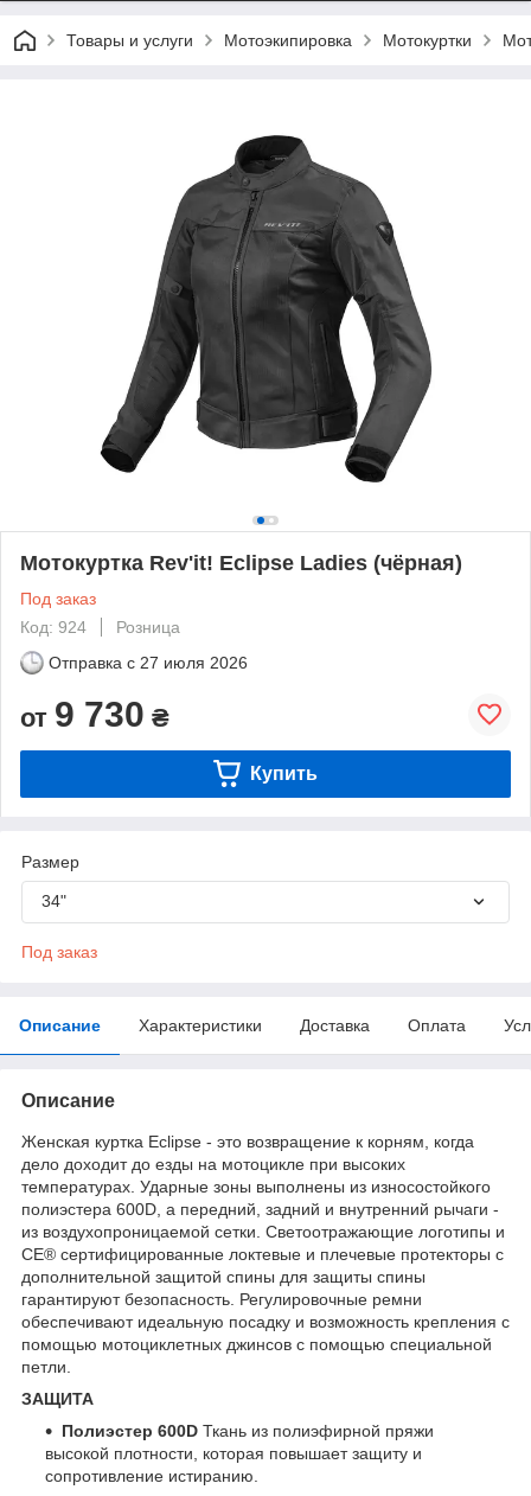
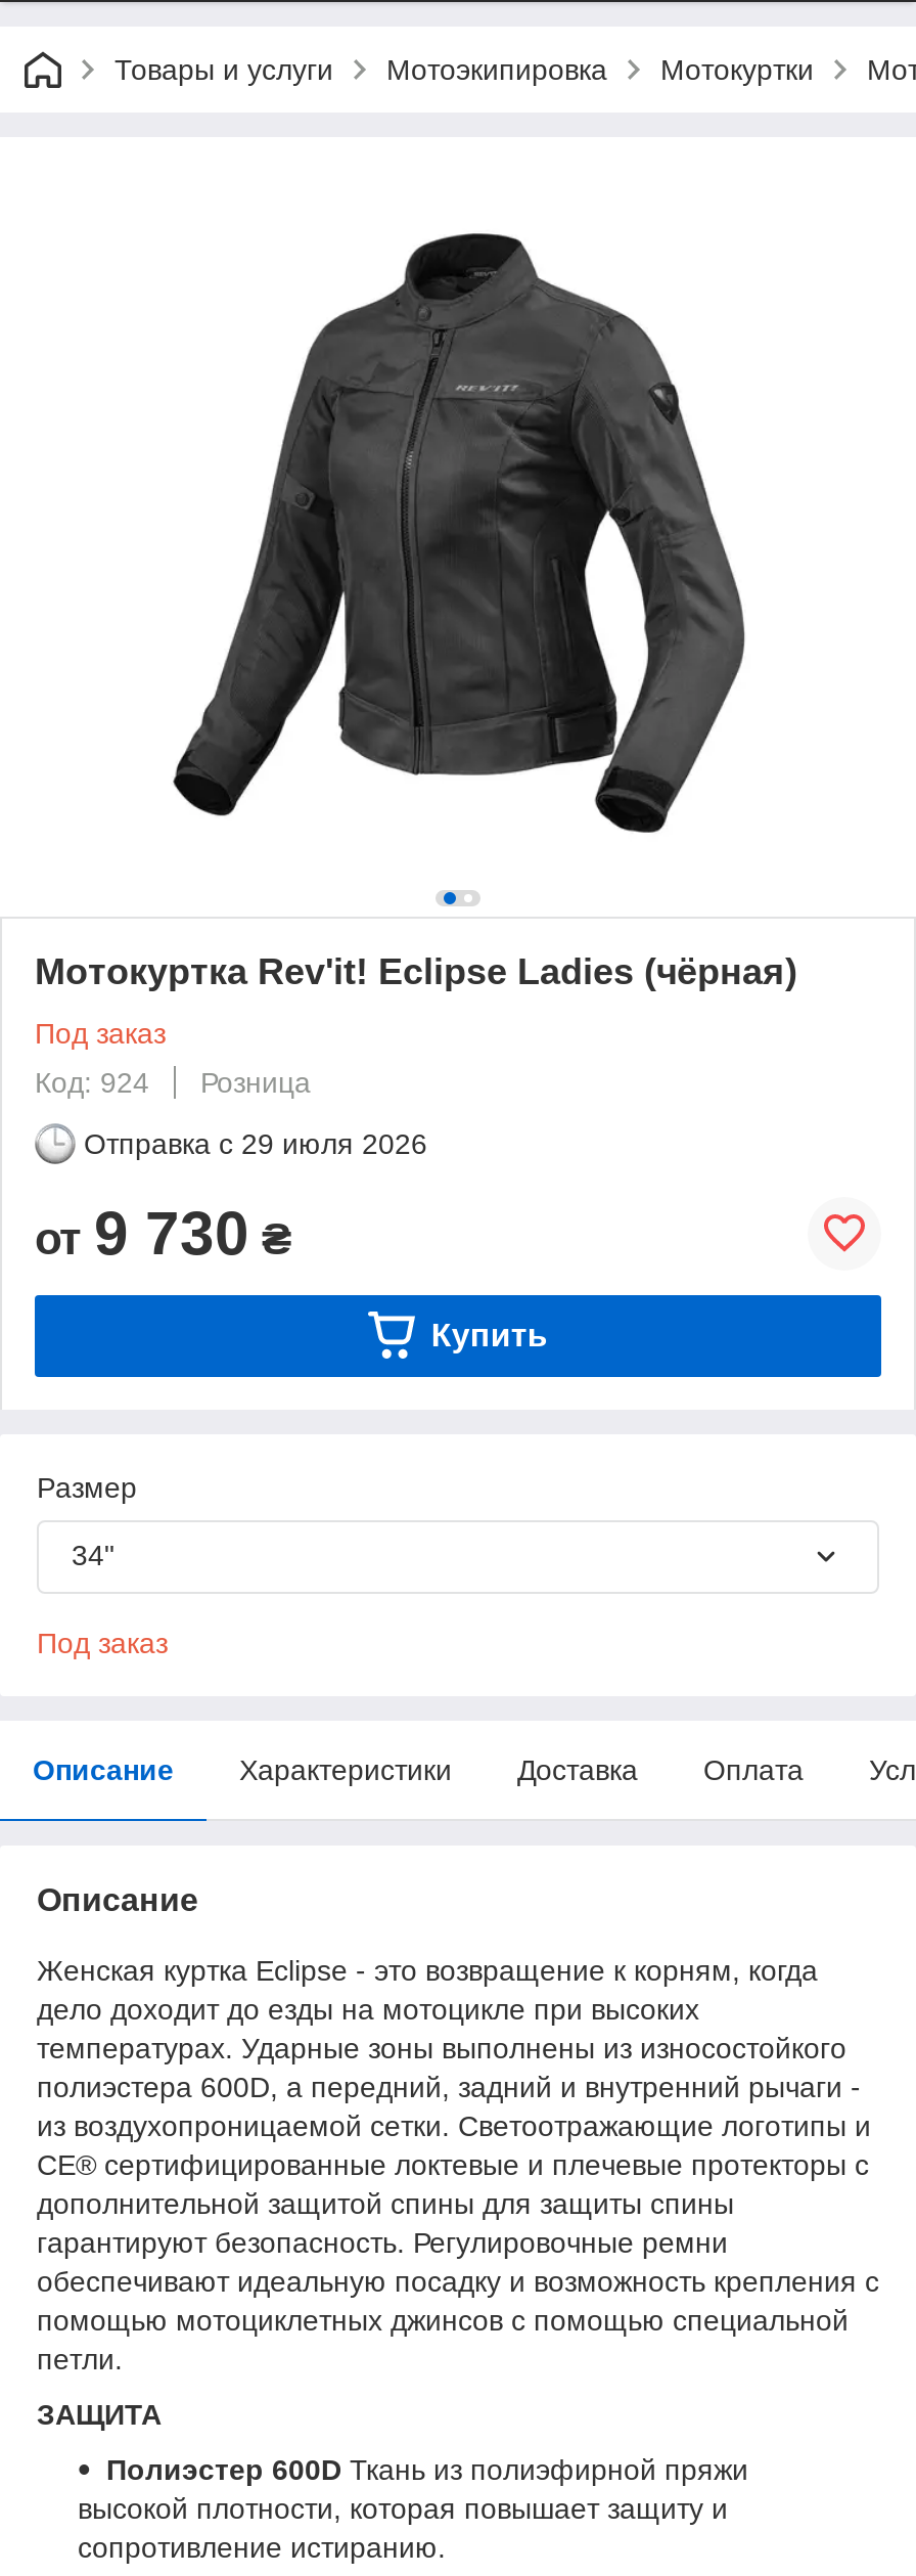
- Отправка с 27 июля 2026
+ Отправка с 29 июля 2026
